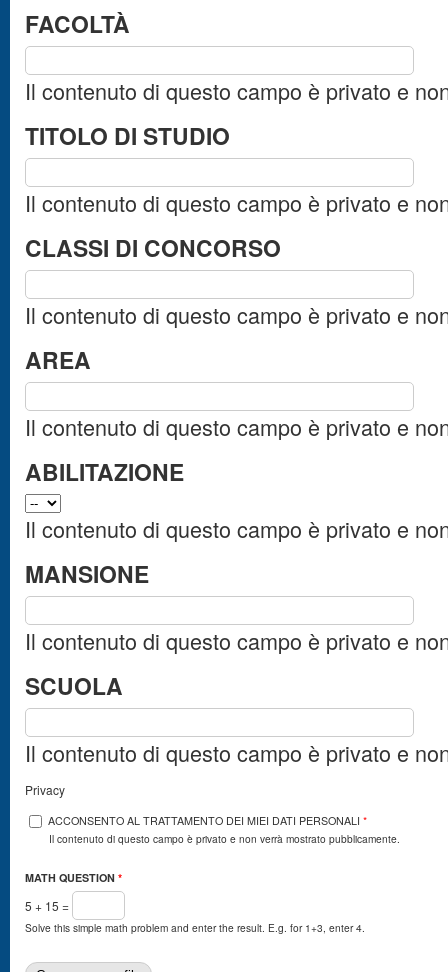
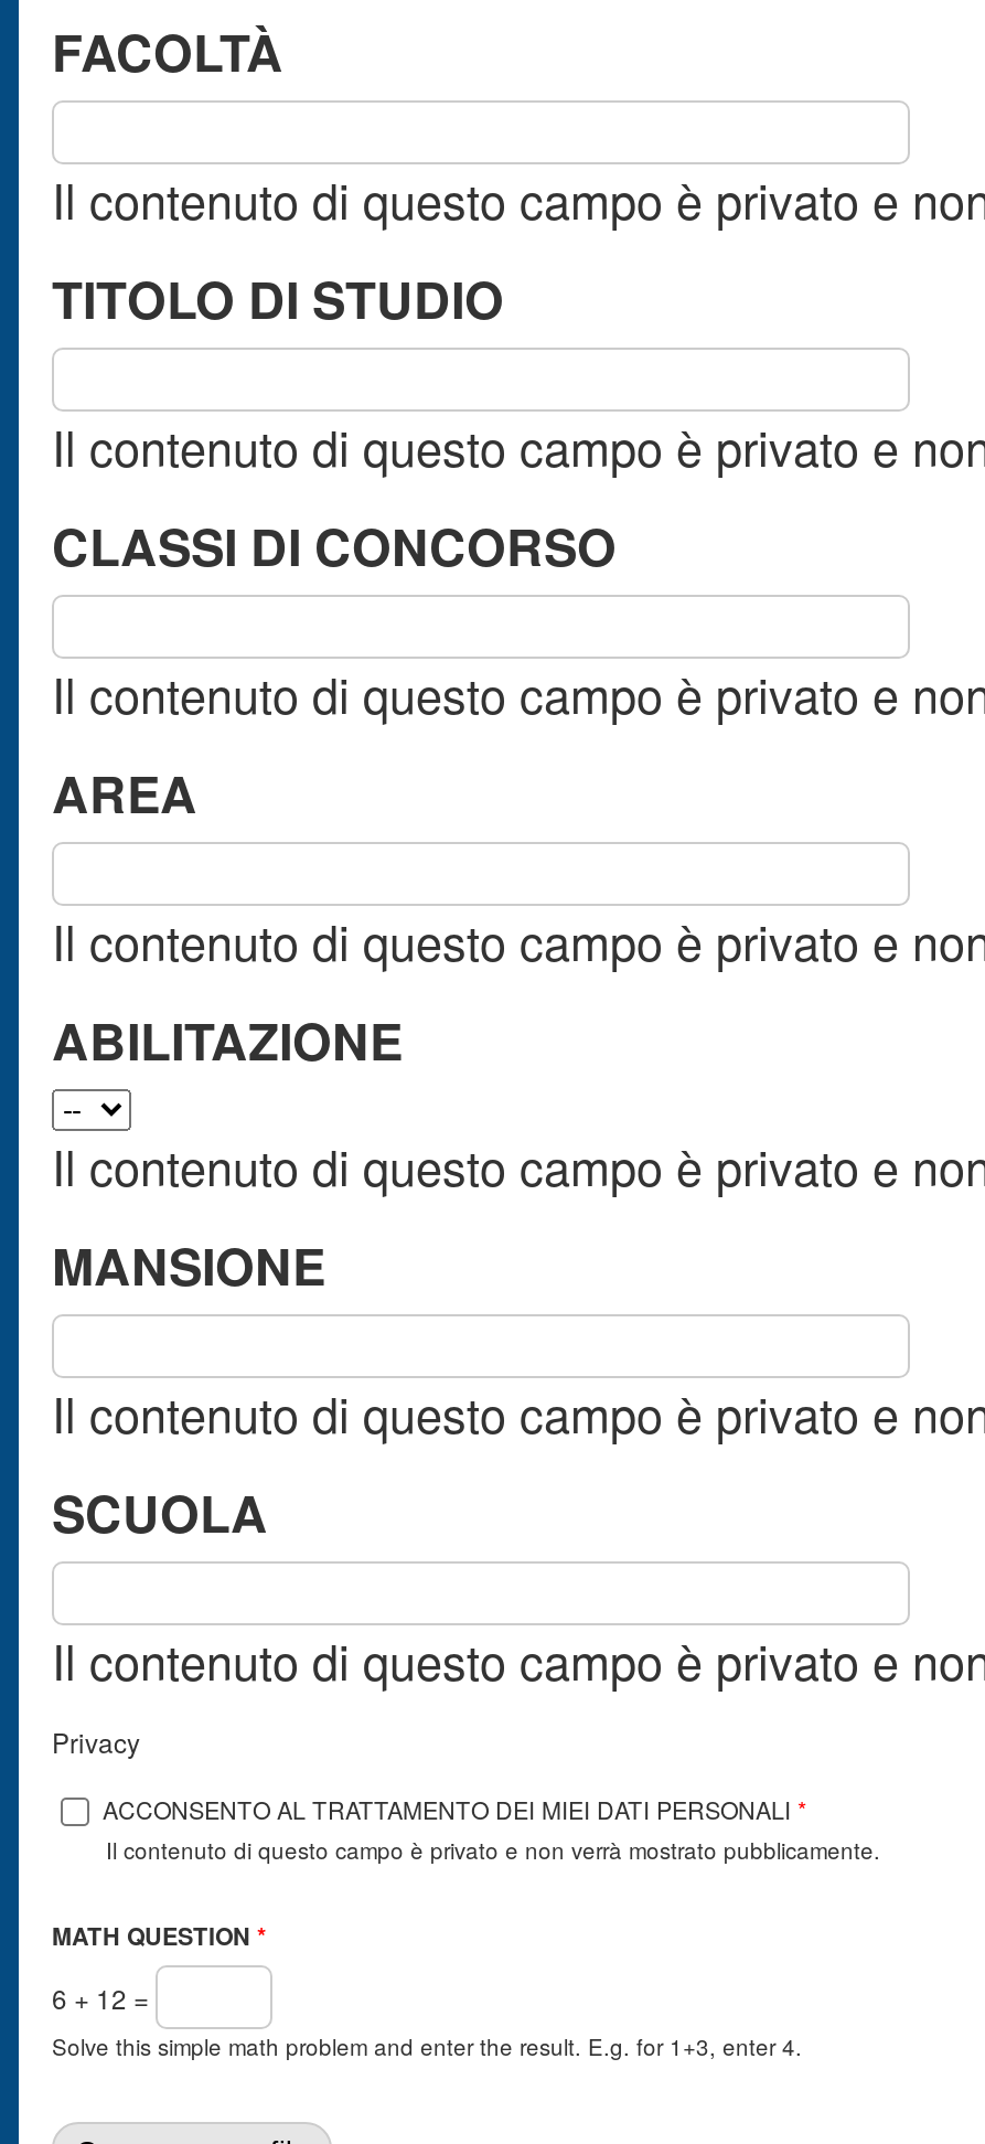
- 5 + 15 =
+ 6 + 12 =
